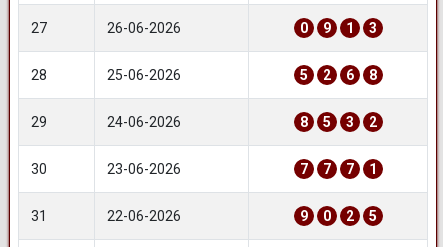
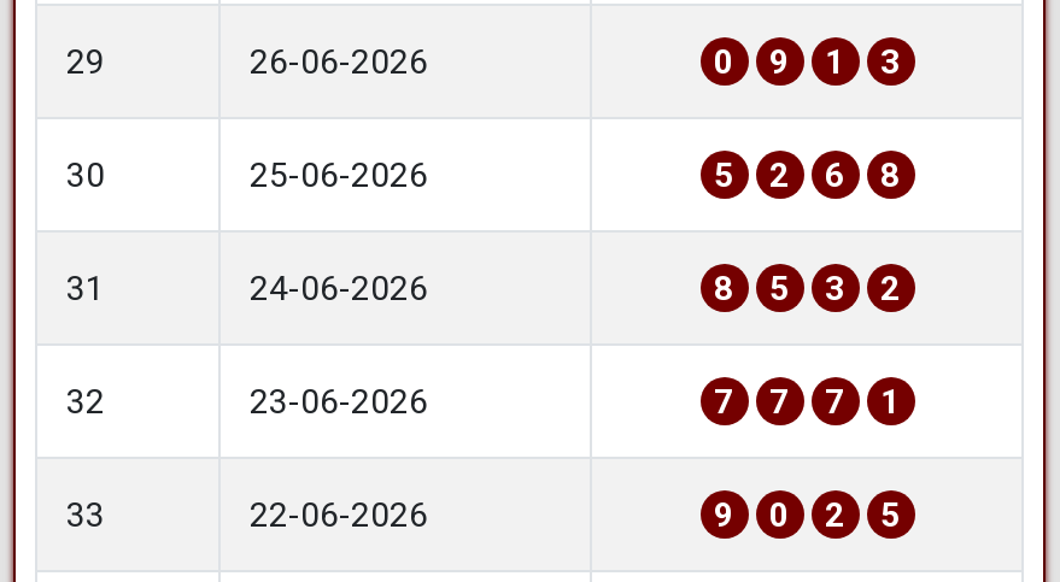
- 27
+ 29

- 28
+ 30

- 29
+ 31

- 30
+ 32

- 31
+ 33
